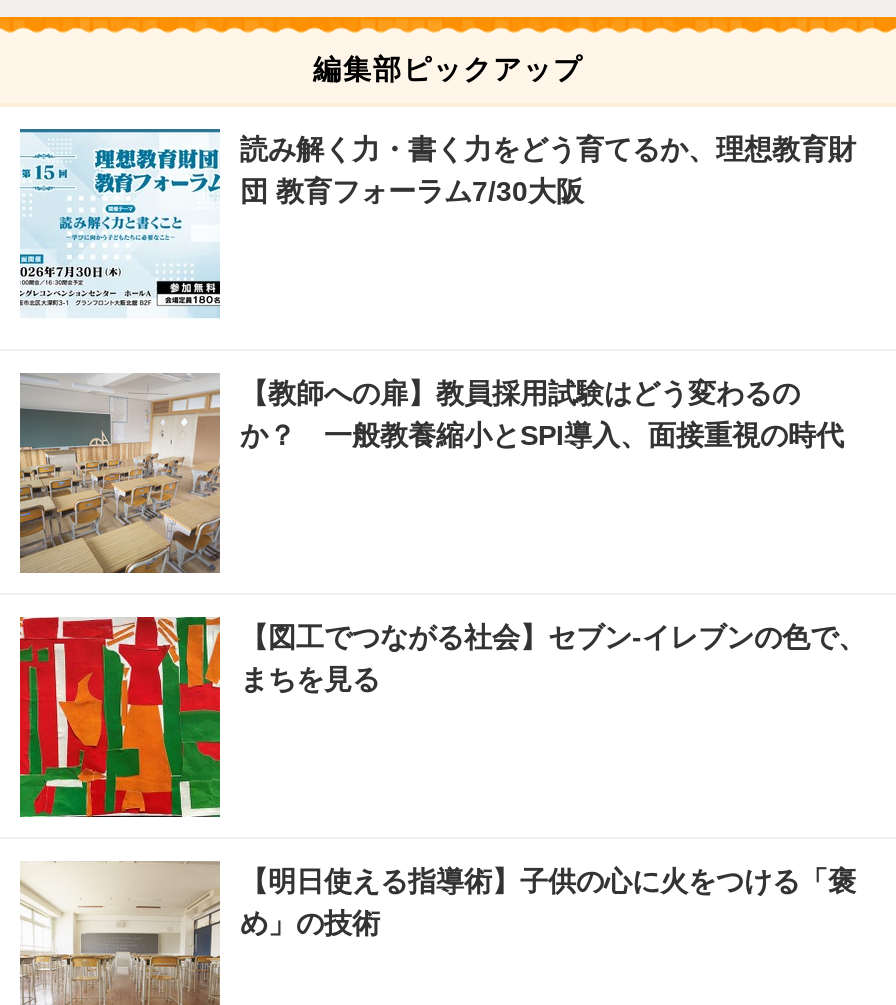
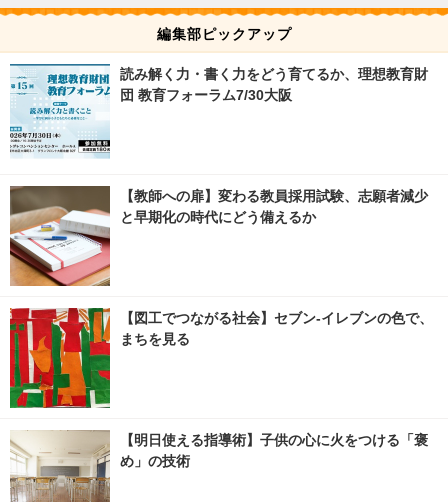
- [image]
- 【教師への扉】教員採用試験はどう変わるの
- か？ 一般教養縮小とSPI導入、面接重視の時代
+ [image]
+ 【教師への扉】変わる教員採用試験、志願者減少
+ と早期化の時代にどう備えるか
